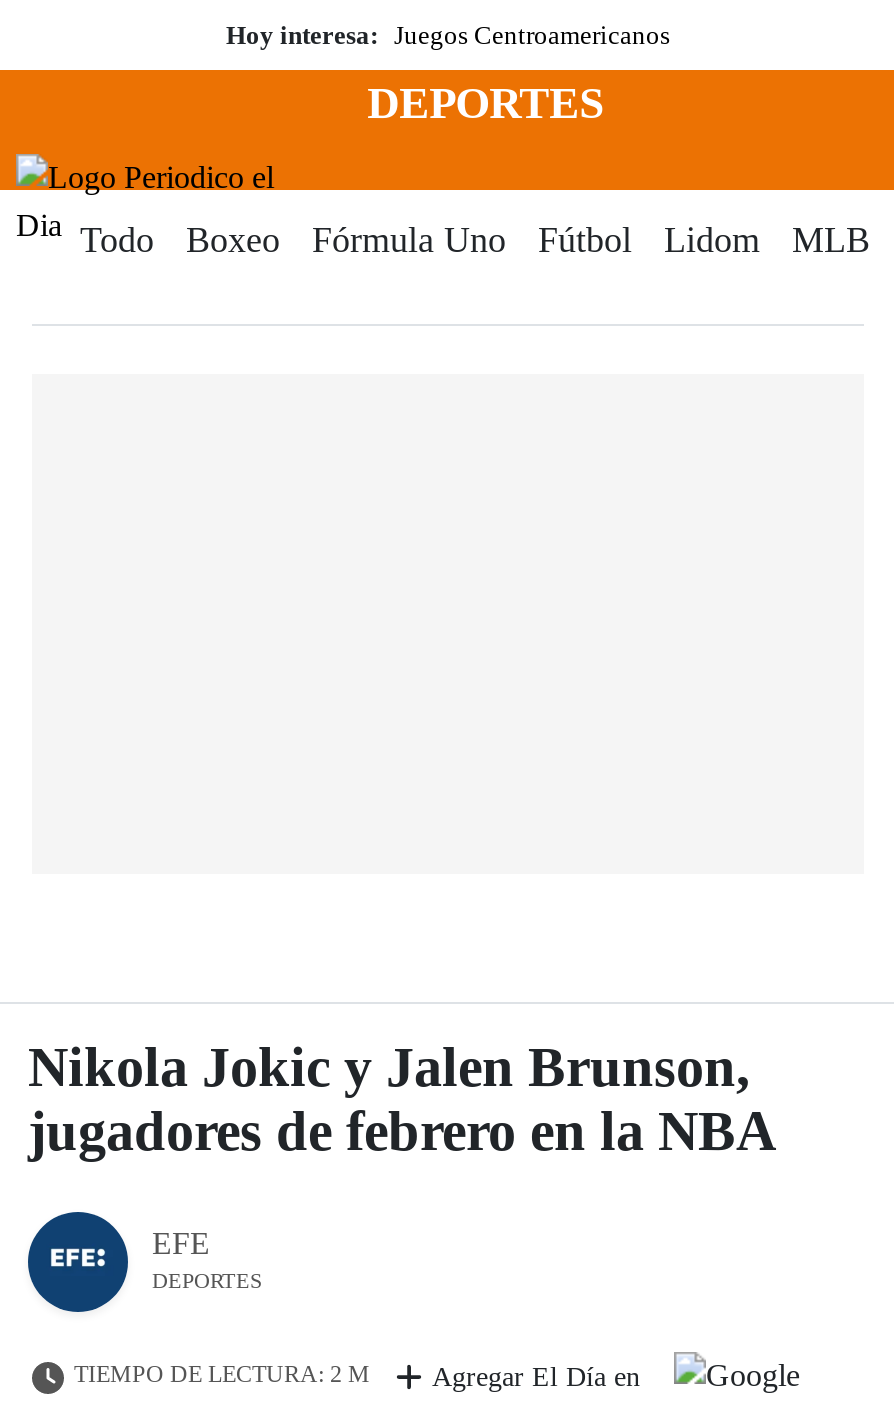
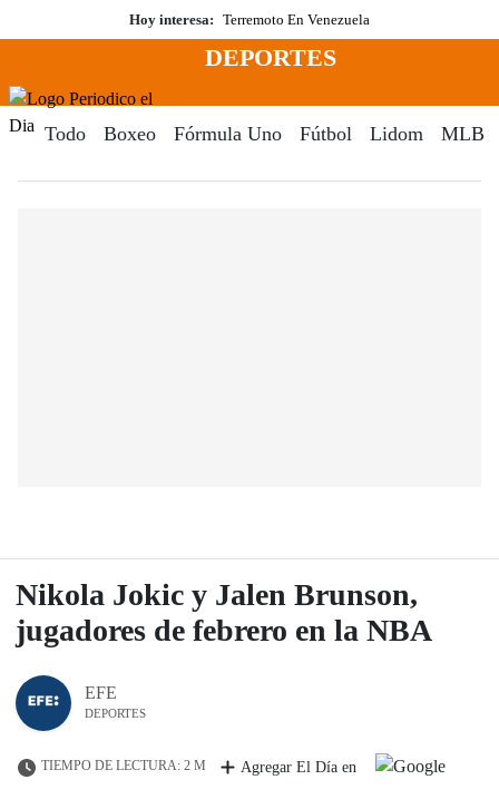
- Hoy interesa: Juegos Centroamericanos
+ Hoy interesa: Terremoto En Venezuela
